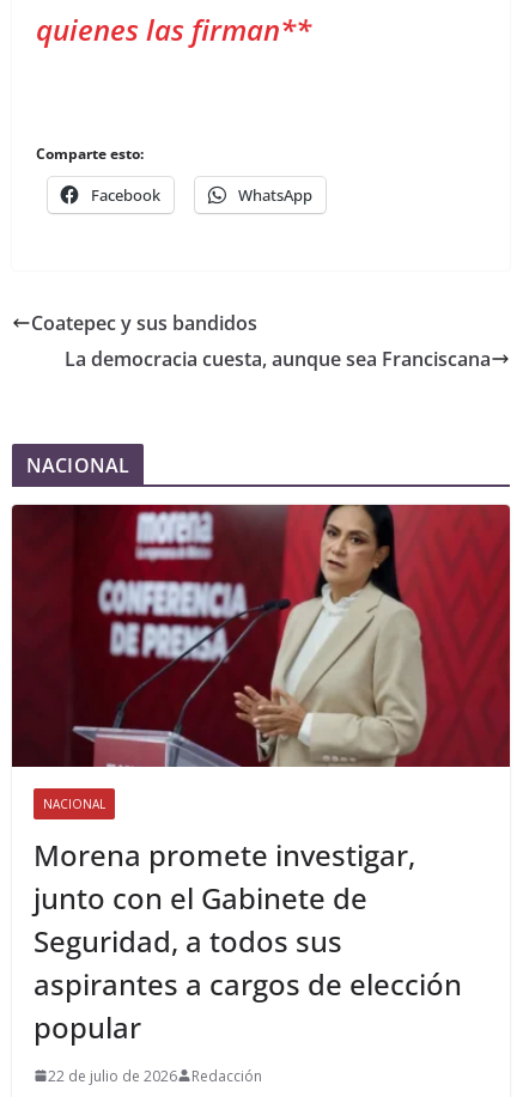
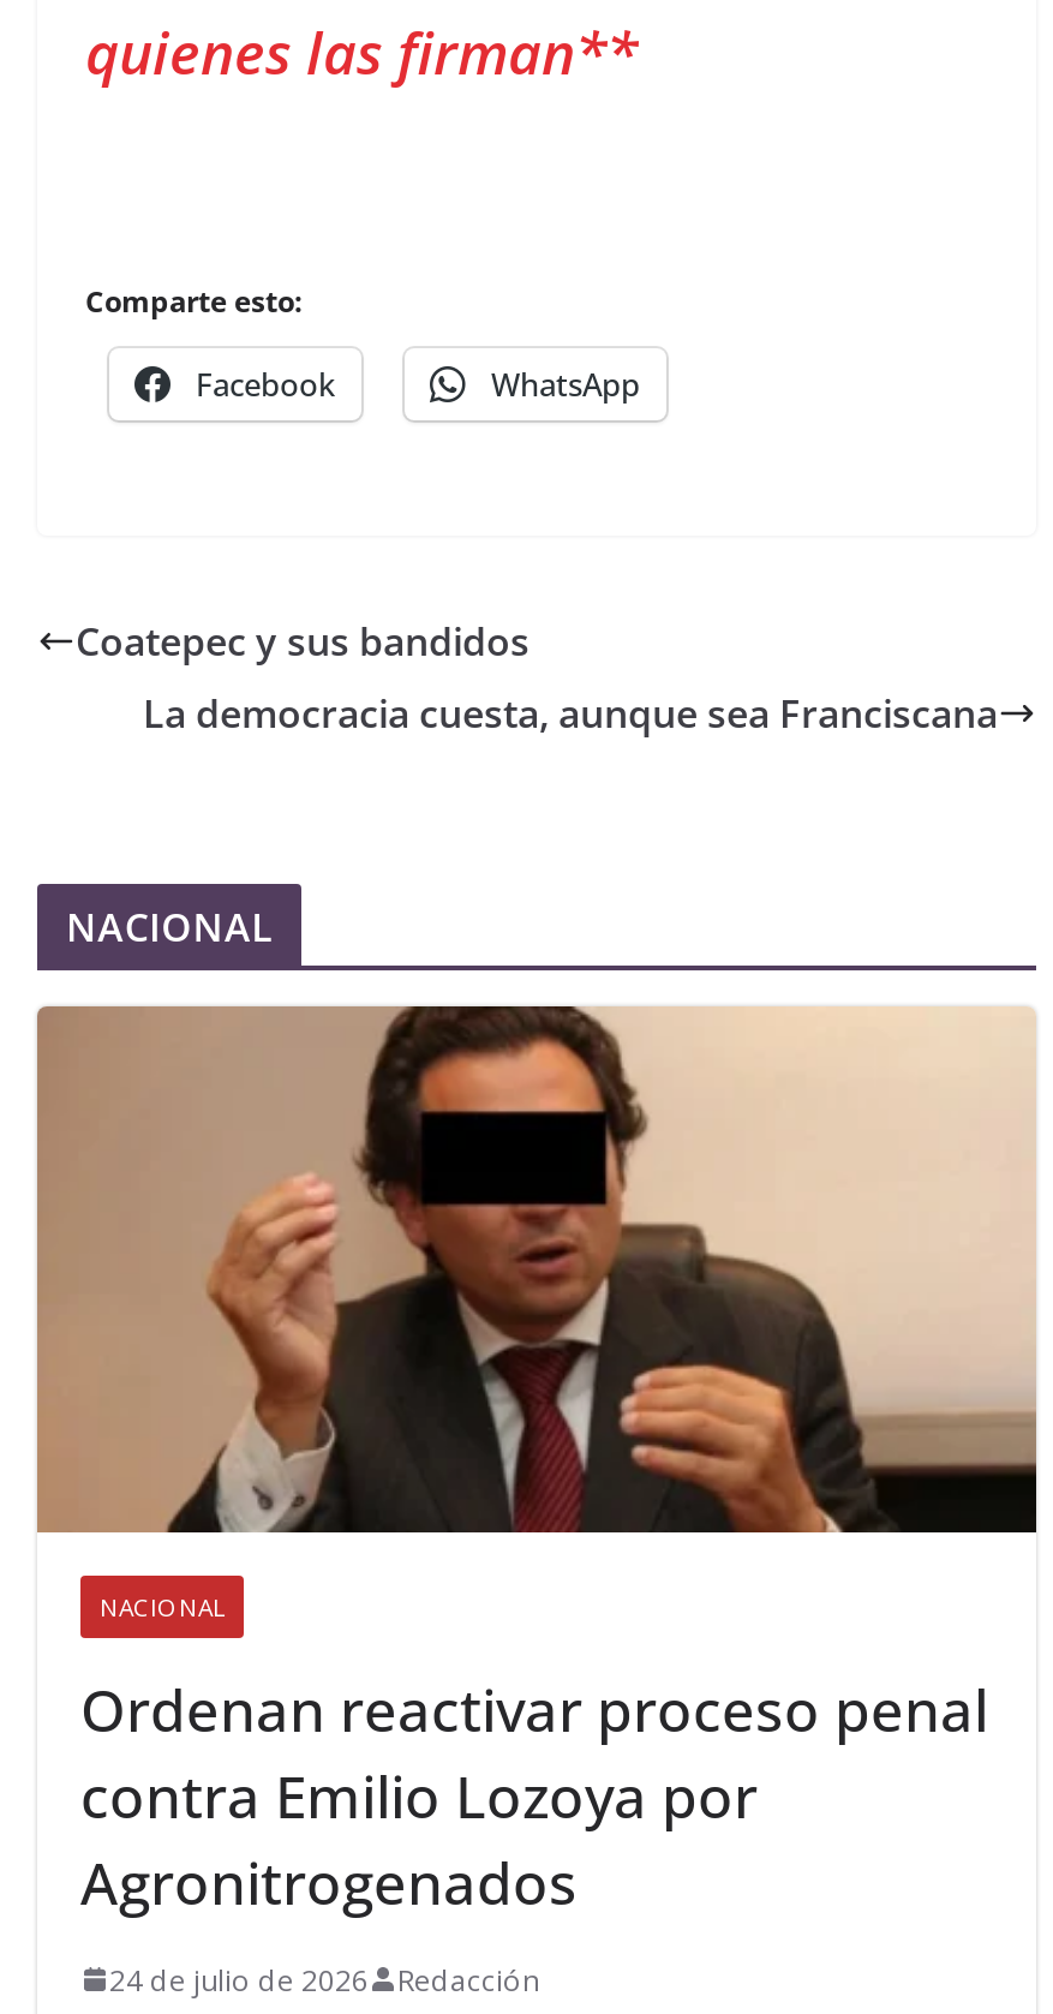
- [image]
+ [image]

- Morena promete investigar,
- junto con el Gabinete de
- Seguridad, a todos sus
- aspirantes a cargos de elección
- popular
+ Ordenan reactivar proceso penal
+ contra Emilio Lozoya por
+ Agronitrogenados

- 22 de julio de 2026 Redacción
+ 24 de julio de 2026 Redacción
